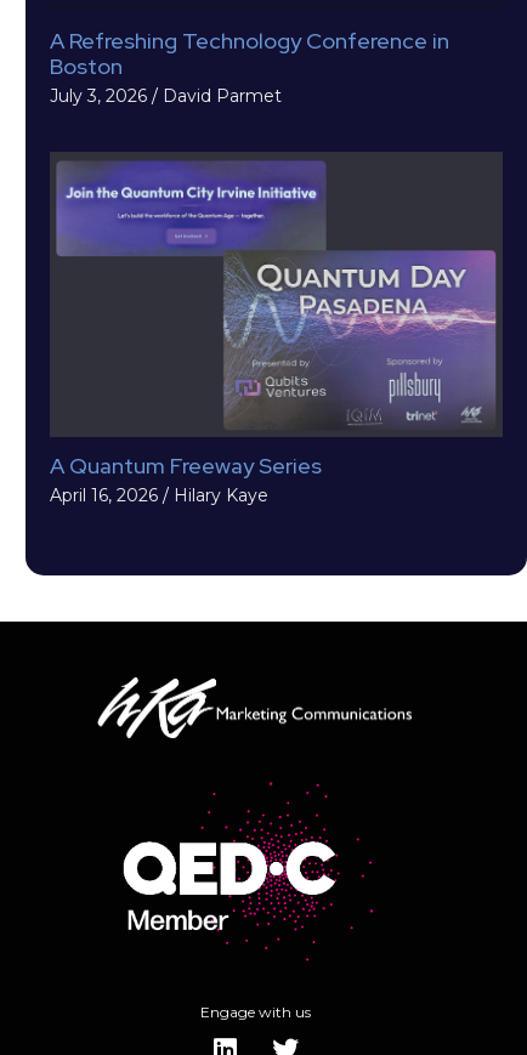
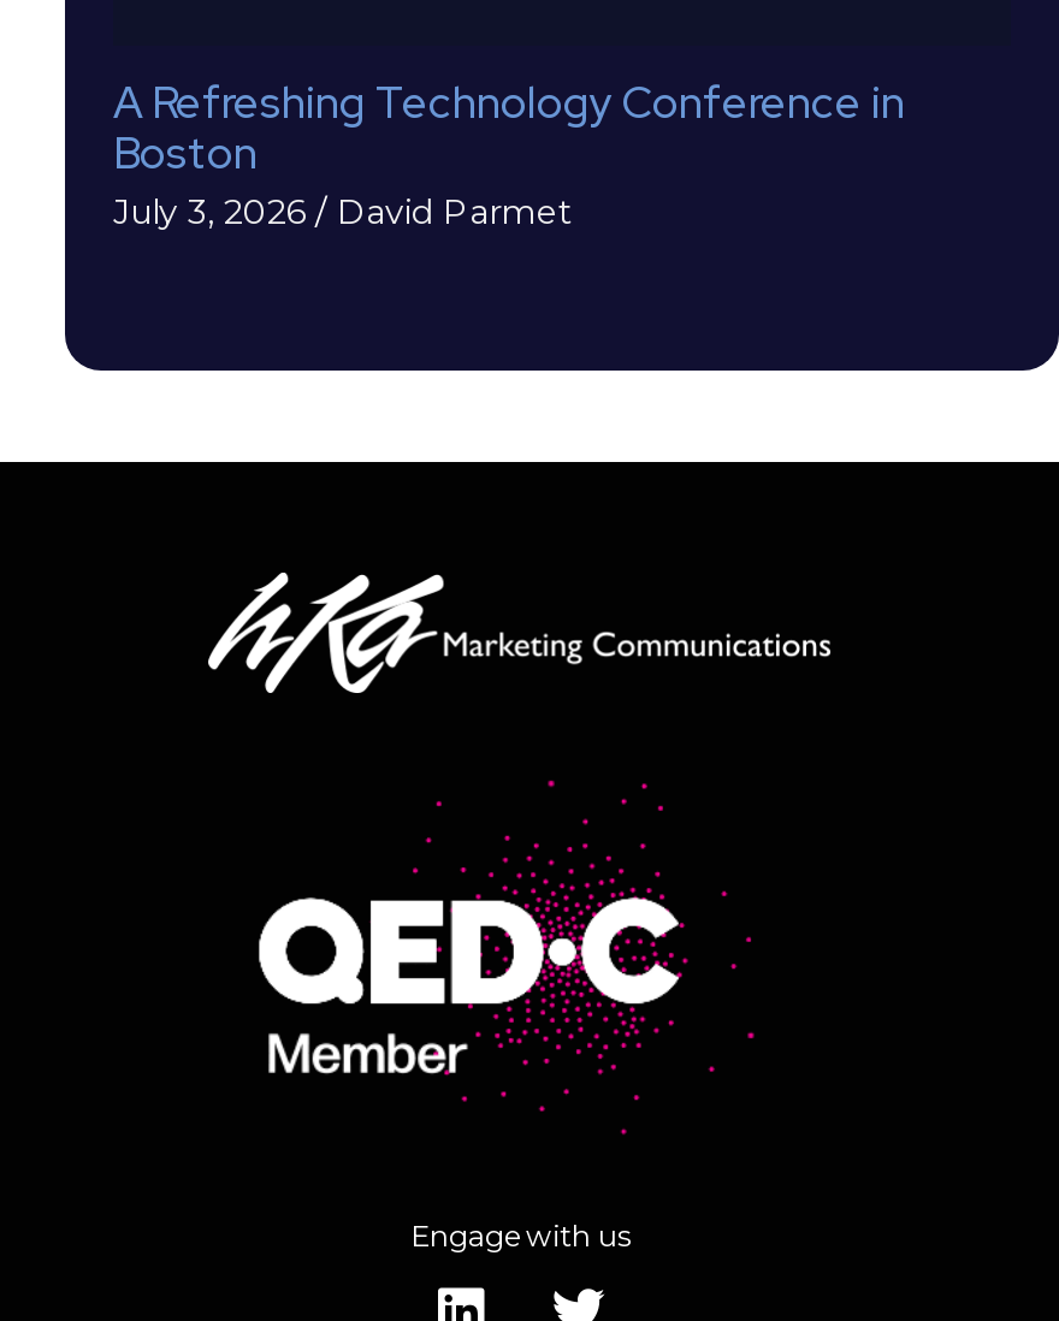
- [image]
- A Quantum Freeway Series
- April 16, 2026 / Hilary Kaye
